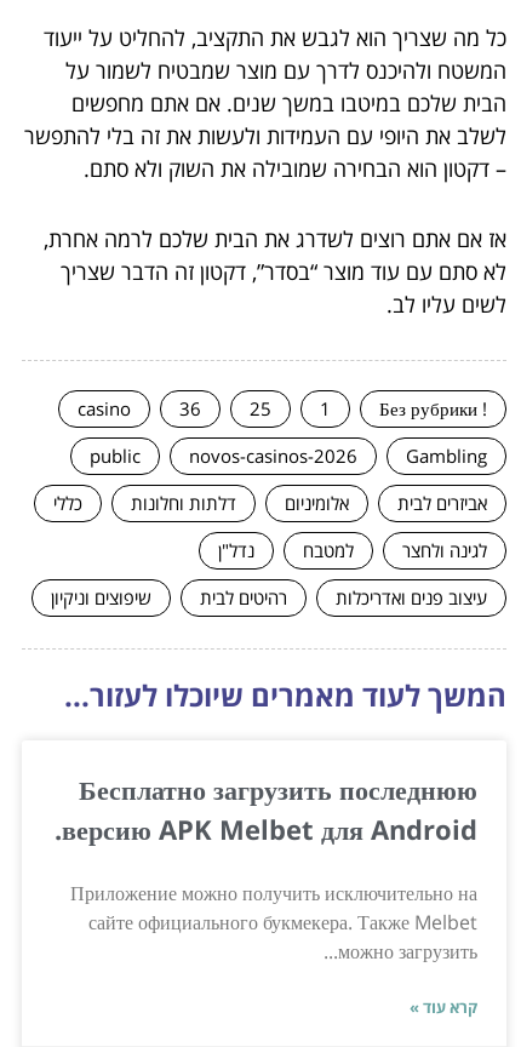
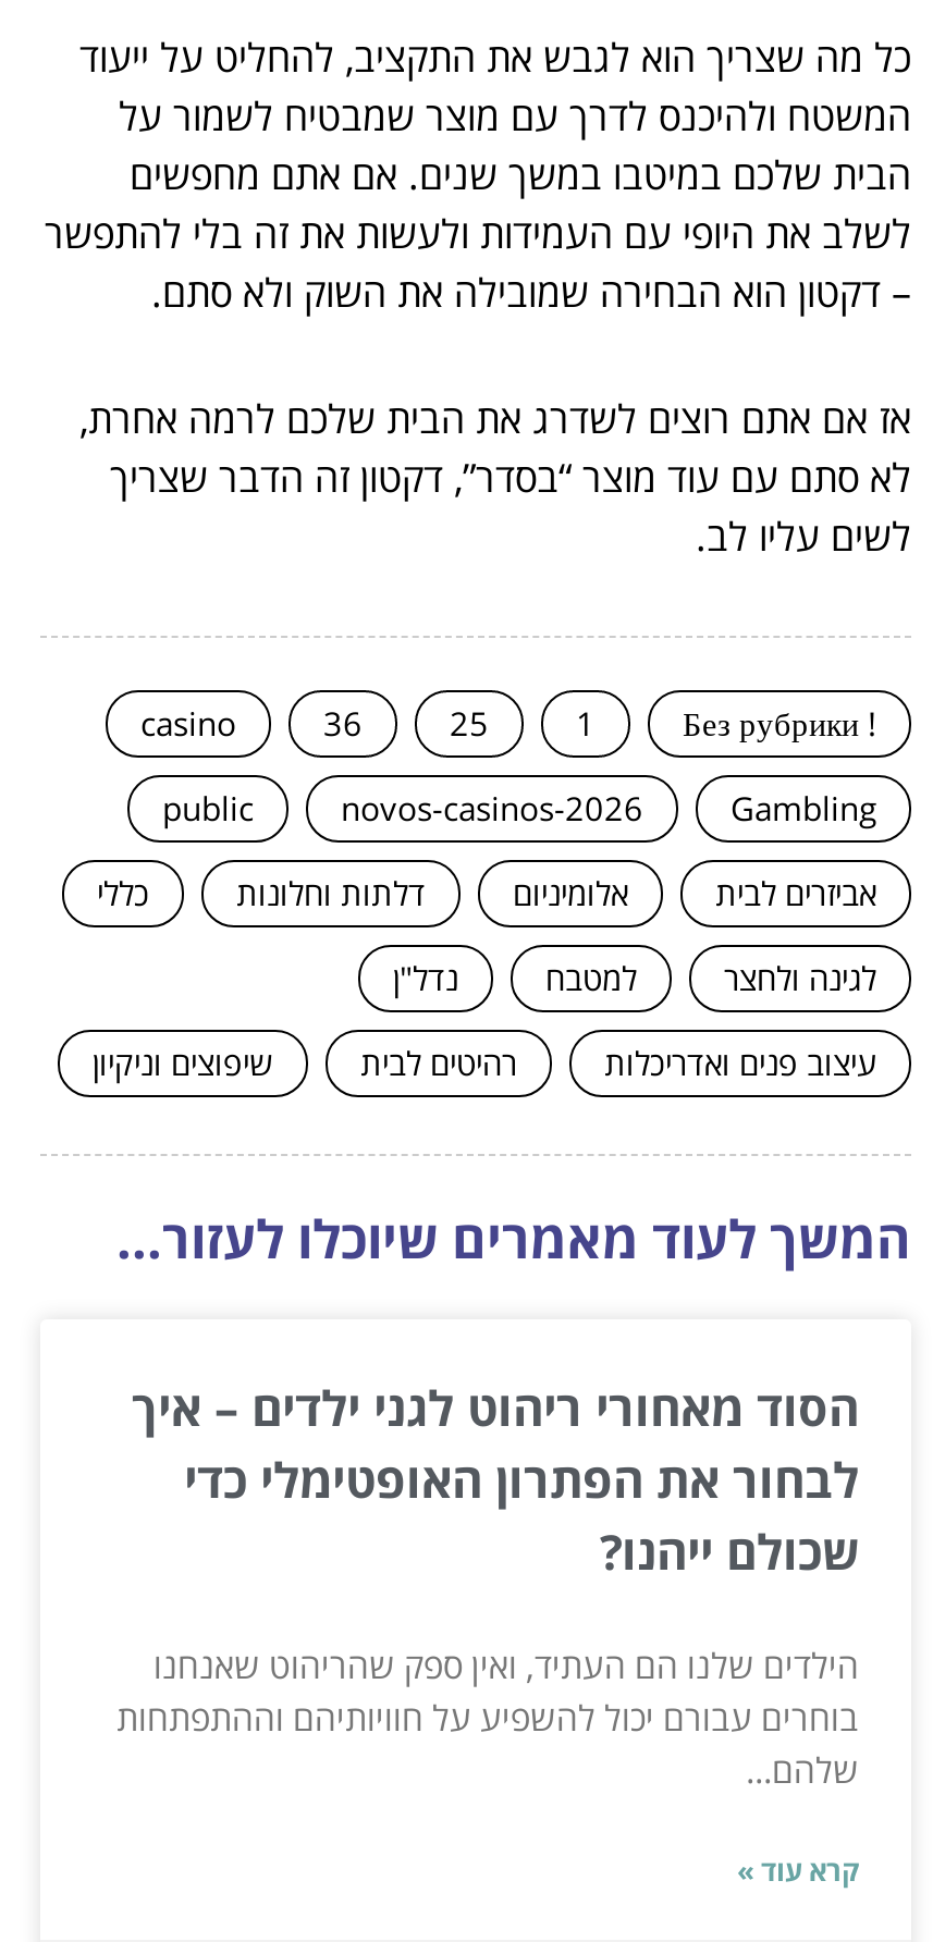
- Бесплатно загрузить последнюю
- версию APK Melbet для Android.
+ הסוד מאחורי ריהוט לגני ילדים – איך
+ לבחור את הפתרון האופטימלי כדי
+ שכולם ייהנו?

- Приложение можно получить исключительно на
- сайте официального букмекера. Также Melbet
- можно загрузить...
+ הילדים שלנו הם העתיד, ואין ספק שהריהוט שאנחנו
+ בוחרים עבורם יכול להשפיע על חוויותיהם וההתפתחות
+ שלהם...
